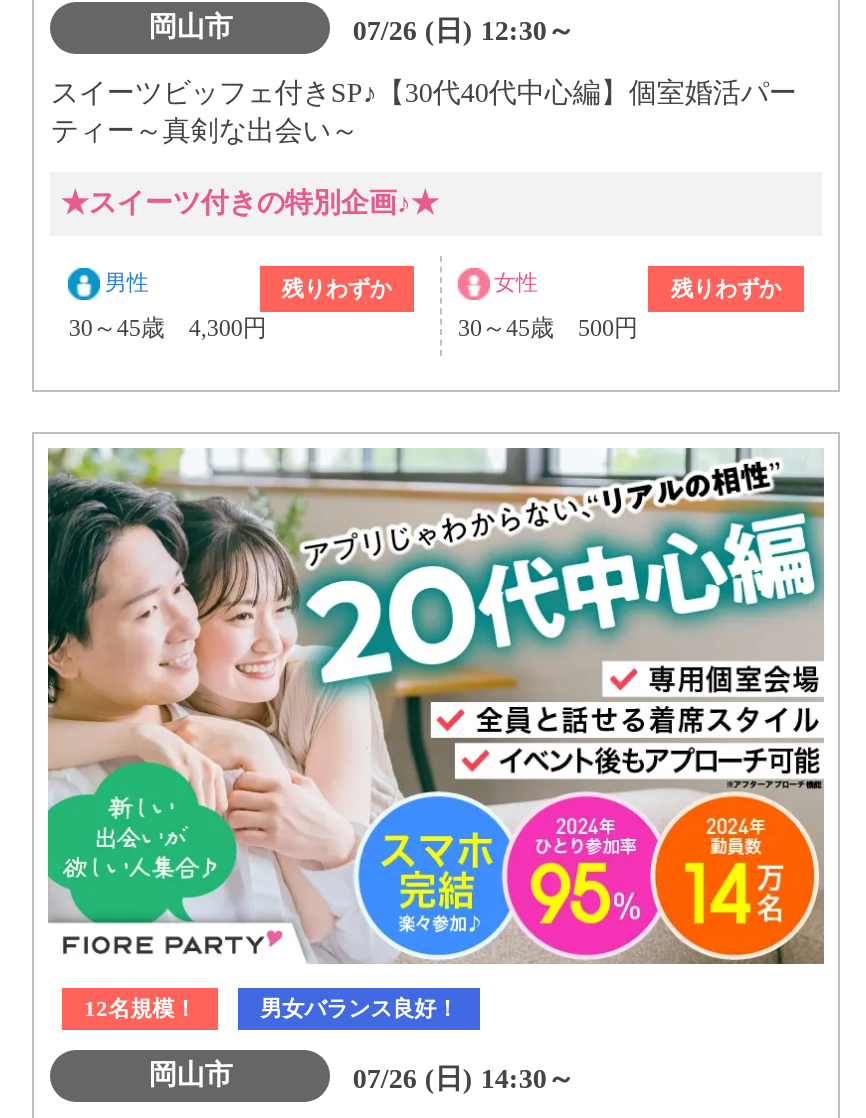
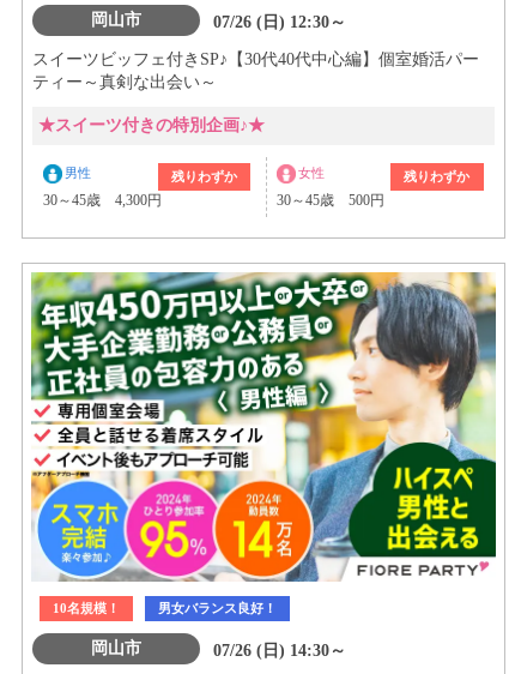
- [image]
- 12名規模！
+ [image]
+ 10名規模！
